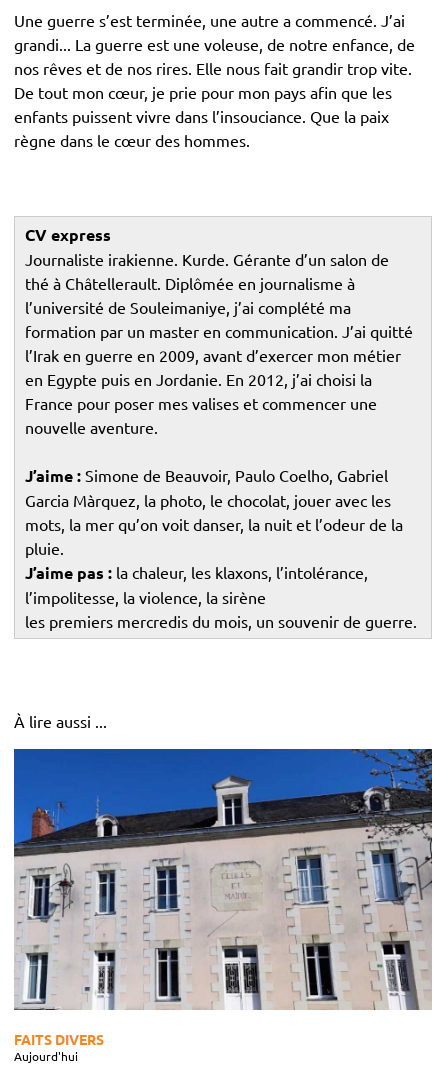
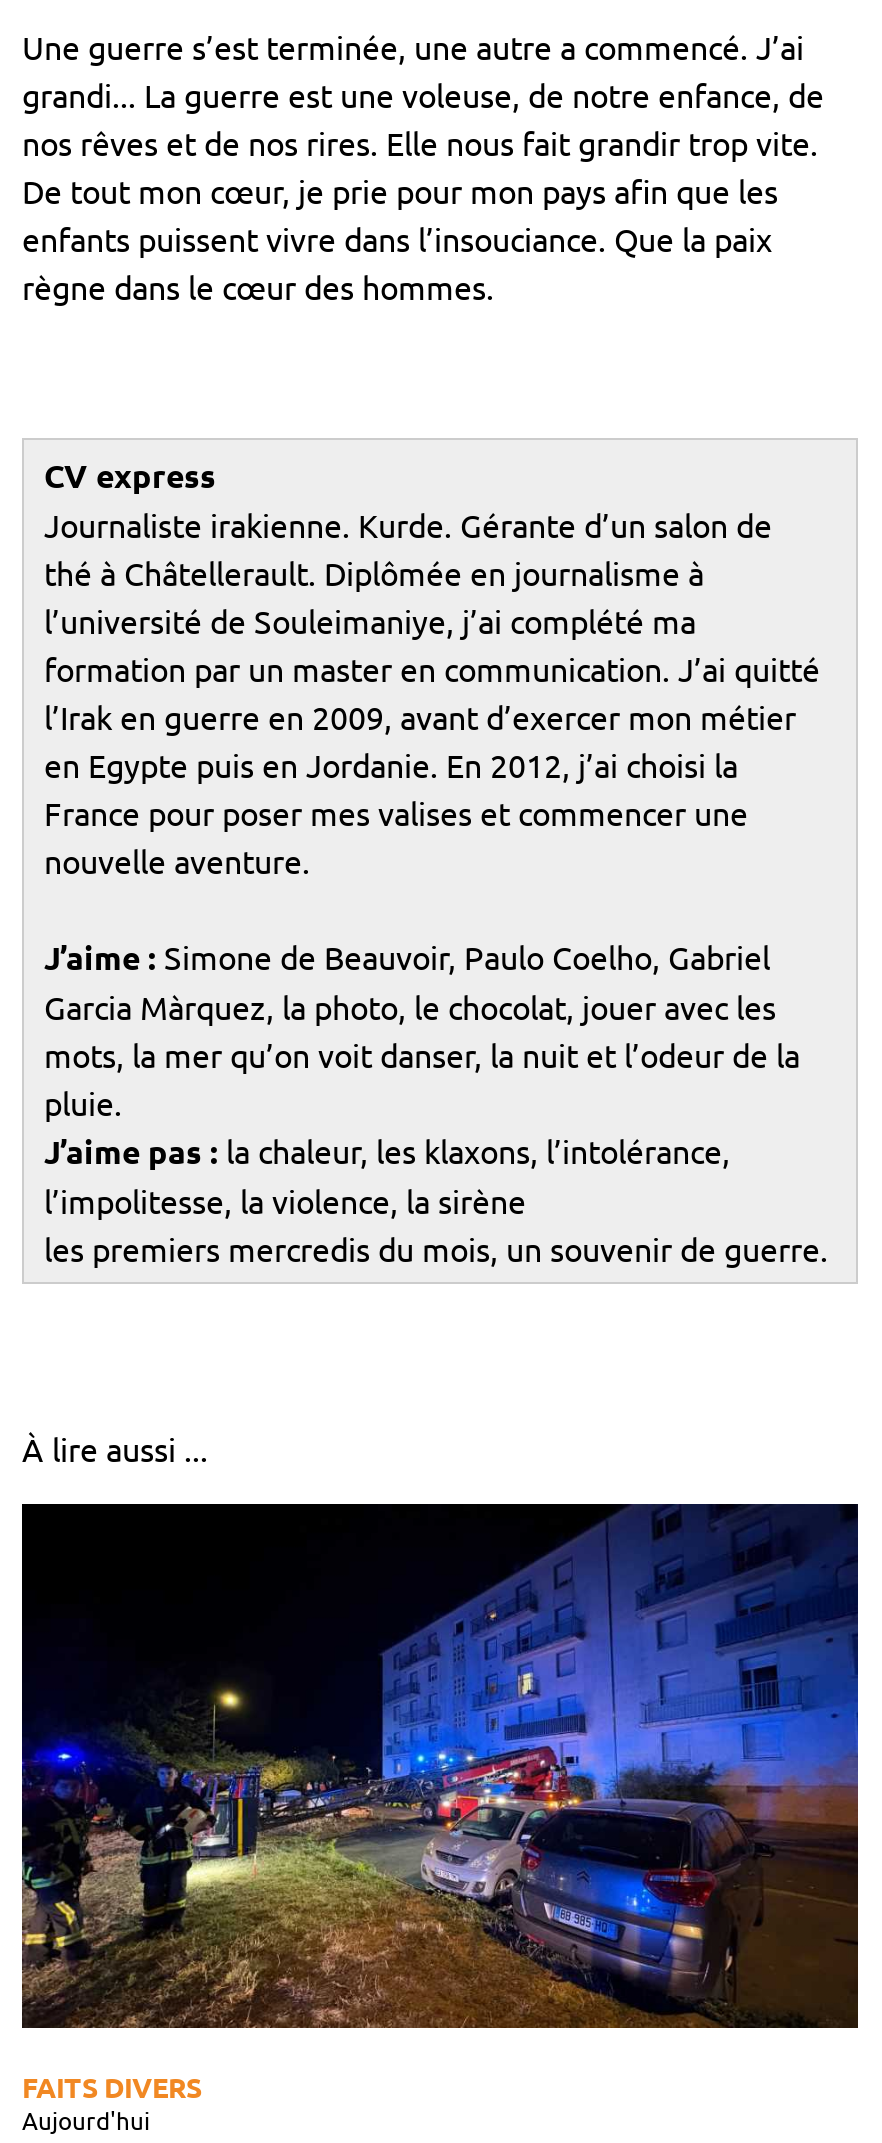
- [image]
+ [image]
